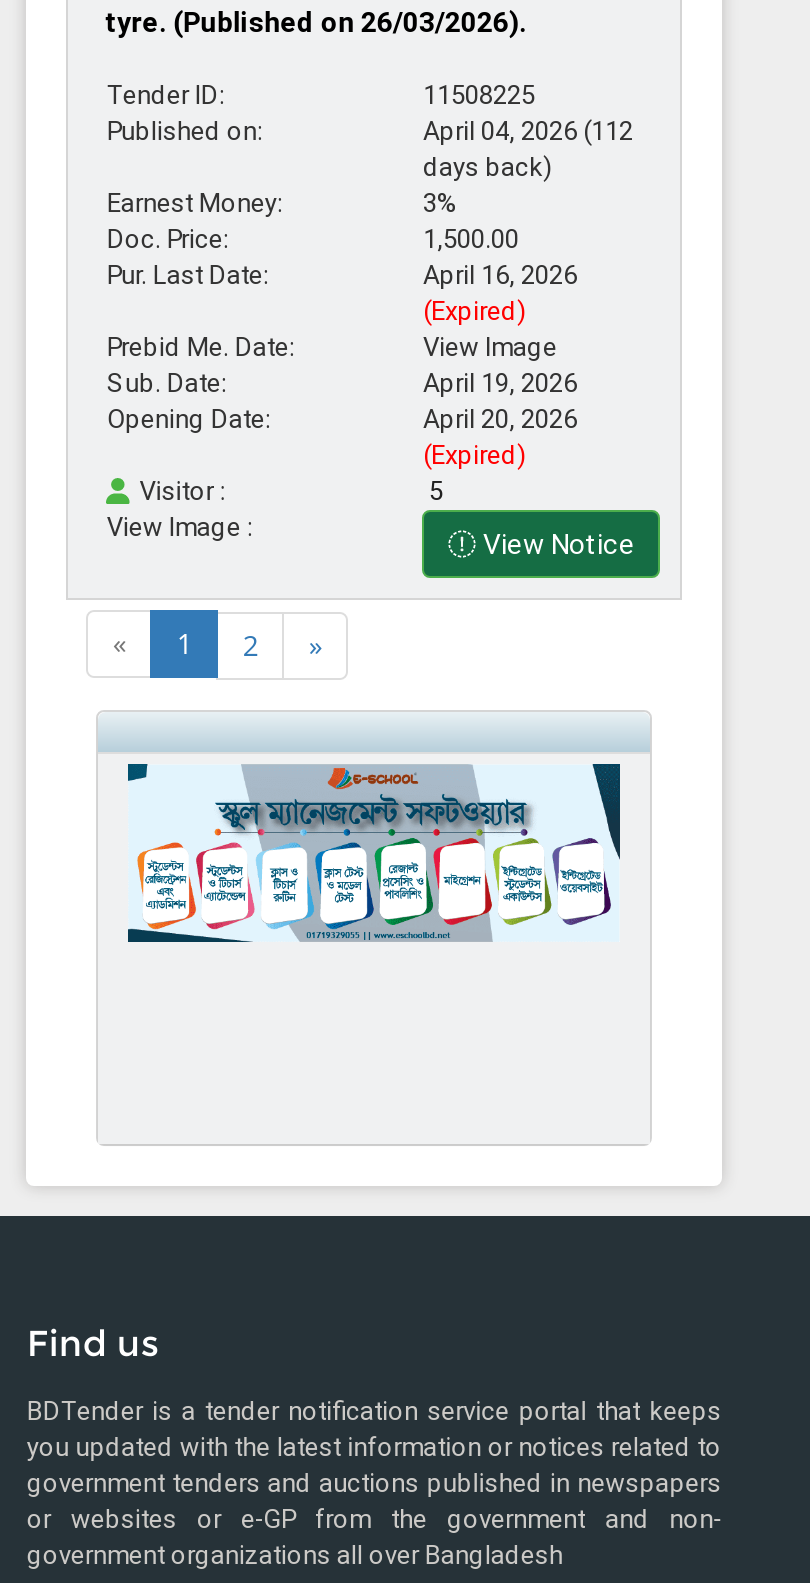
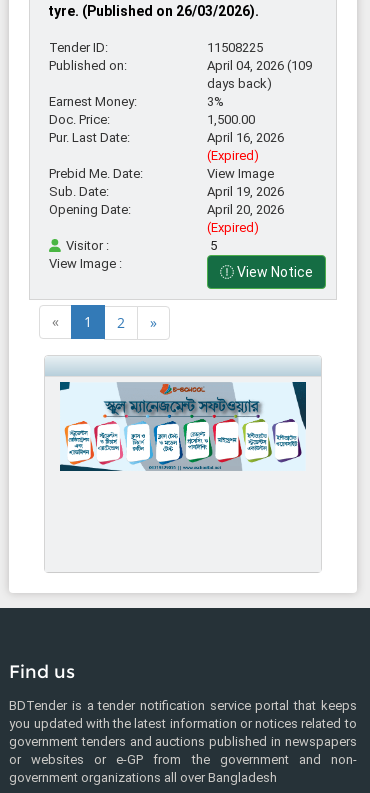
- April 04, 2026 (112
+ April 04, 2026 (109
